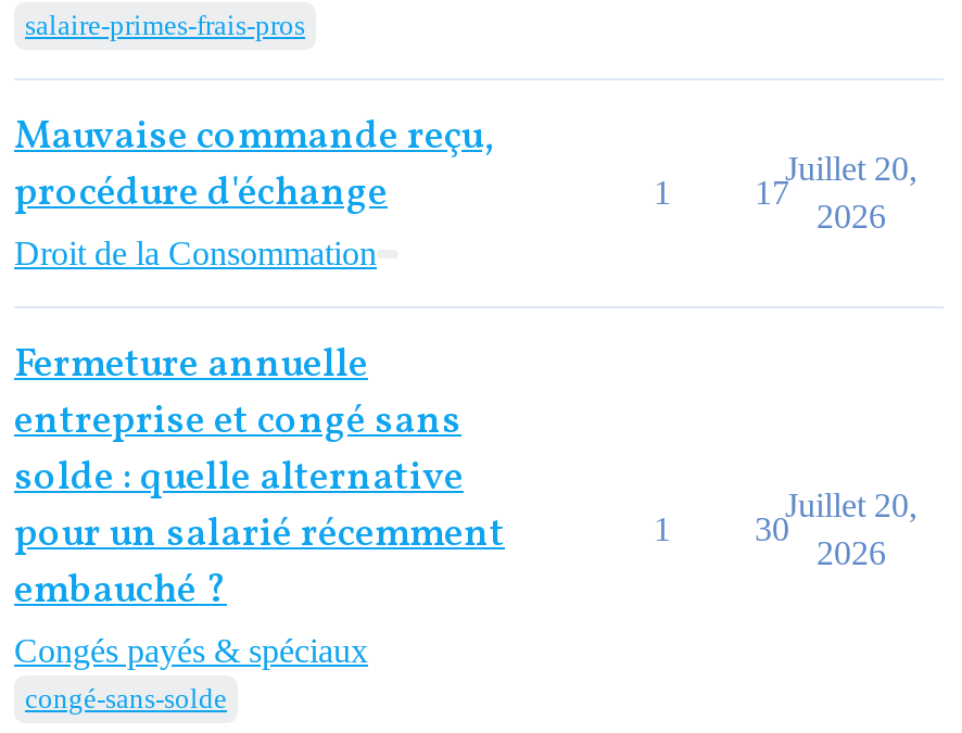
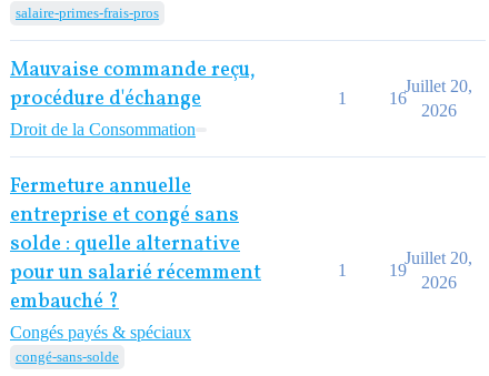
- 17
+ 16

- 30
+ 19
